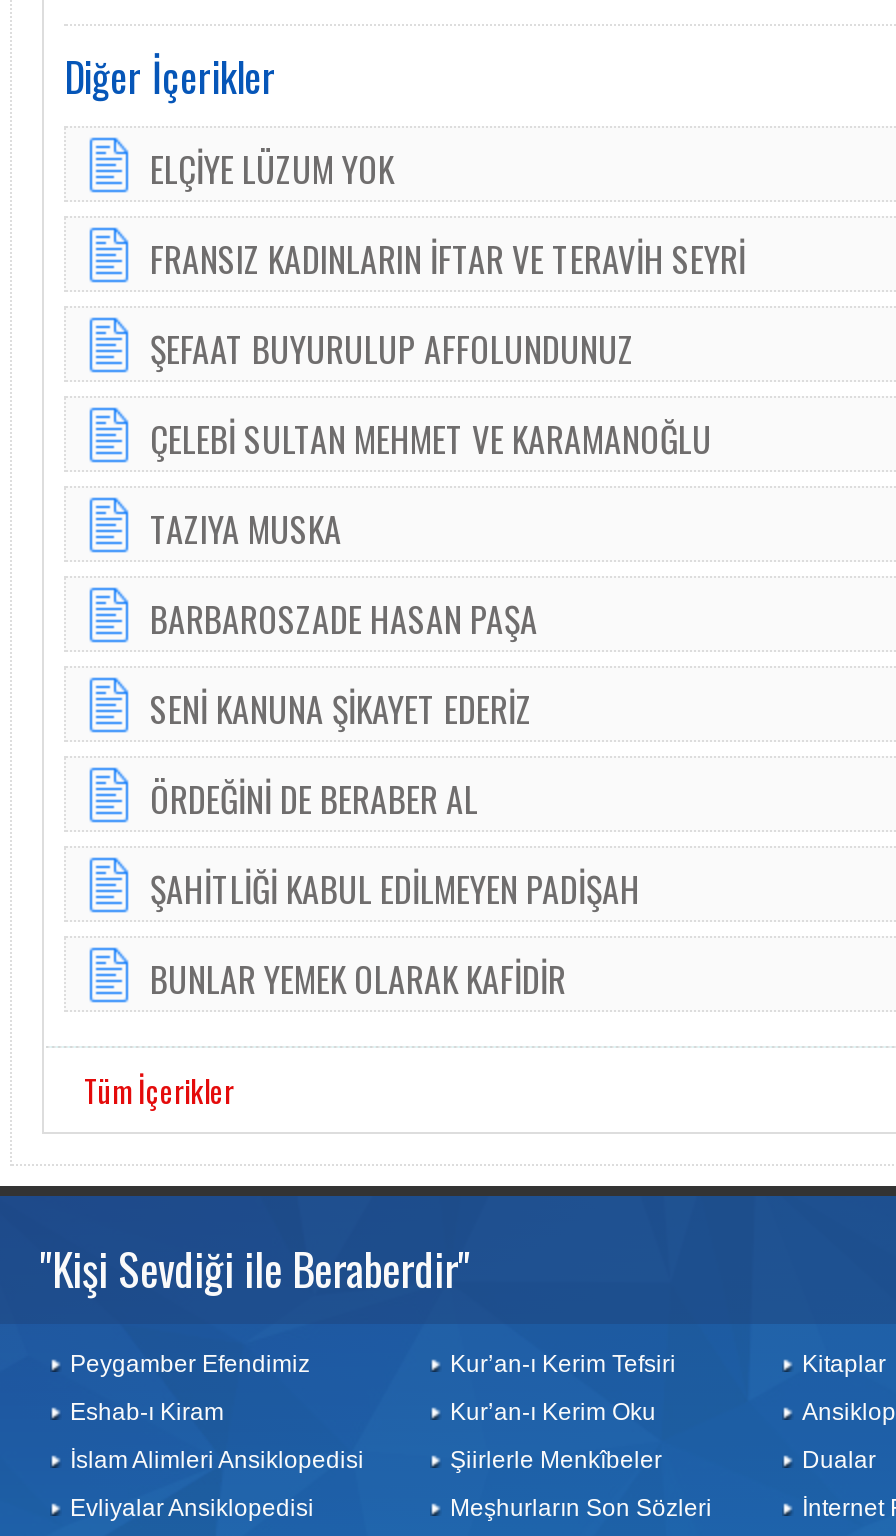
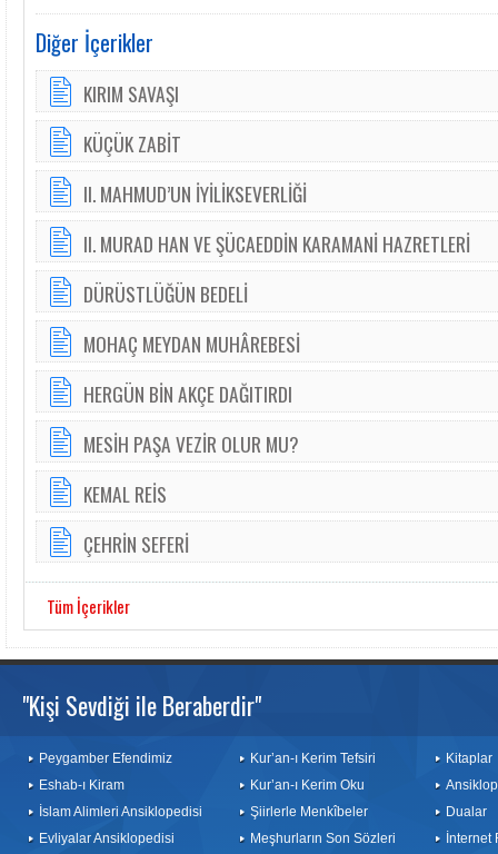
- ELÇİYE LÜZUM YOK
+ KIRIM SAVAŞI

- FRANSIZ KADINLARIN İFTAR VE TERAVİH SEYRİ
+ KÜÇÜK ZABİT

- ŞEFAAT BUYURULUP AFFOLUNDUNUZ
+ II. MAHMUD’UN İYİLİKSEVERLİĞİ

- ÇELEBİ SULTAN MEHMET VE KARAMANOĞLU
+ II. MURAD HAN VE ŞÜCAEDDİN KARAMANİ HAZRETLERİ

- TAZIYA MUSKA
+ DÜRÜSTLÜĞÜN BEDELİ

- BARBAROSZADE HASAN PAŞA
+ MOHAÇ MEYDAN MUHÂREBESİ

- SENİ KANUNA ŞİKAYET EDERİZ
+ HERGÜN BİN AKÇE DAĞITIRDI

- ÖRDEĞİNİ DE BERABER AL
+ MESİH PAŞA VEZİR OLUR MU?

- ŞAHİTLİĞİ KABUL EDİLMEYEN PADİŞAH
+ KEMAL REİS

- BUNLAR YEMEK OLARAK KAFİDİR
+ ÇEHRİN SEFERİ
